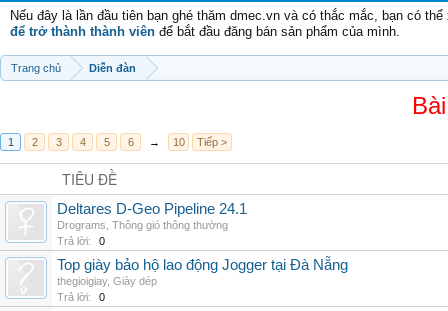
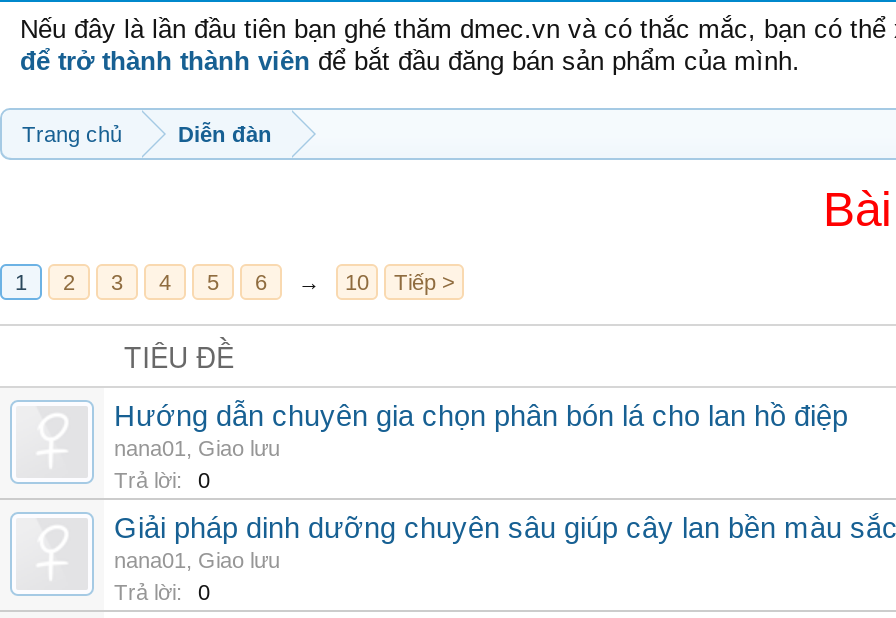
- Deltares D-Geo Pipeline 24.1
- Drograms, Thông gió thông thường
+ Hướng dẫn chuyên gia chọn phân bón lá cho lan hồ điệp
+ nana01, Giao lưu

- Top giày bảo hộ lao động Jogger tại Đà Nẵng
- thegioigiay, Giày dép
+ Giải pháp dinh dưỡng chuyên sâu giúp cây lan bền màu sắc
+ nana01, Giao lưu
